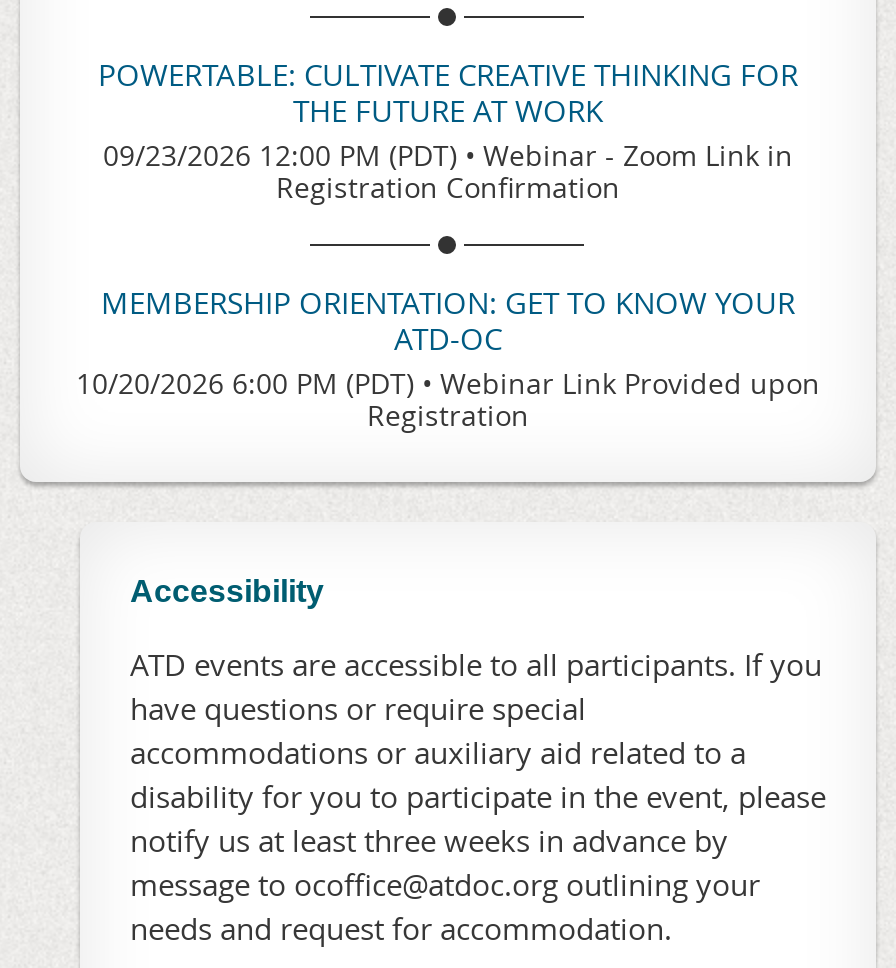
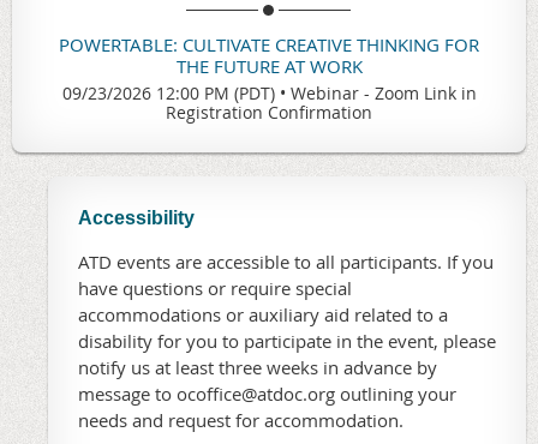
- MEMBERSHIP ORIENTATION: GET TO KNOW YOUR
- ATD-OC
- 10/20/2026 6:00 PM (PDT) • Webinar Link Provided upon
- Registration
